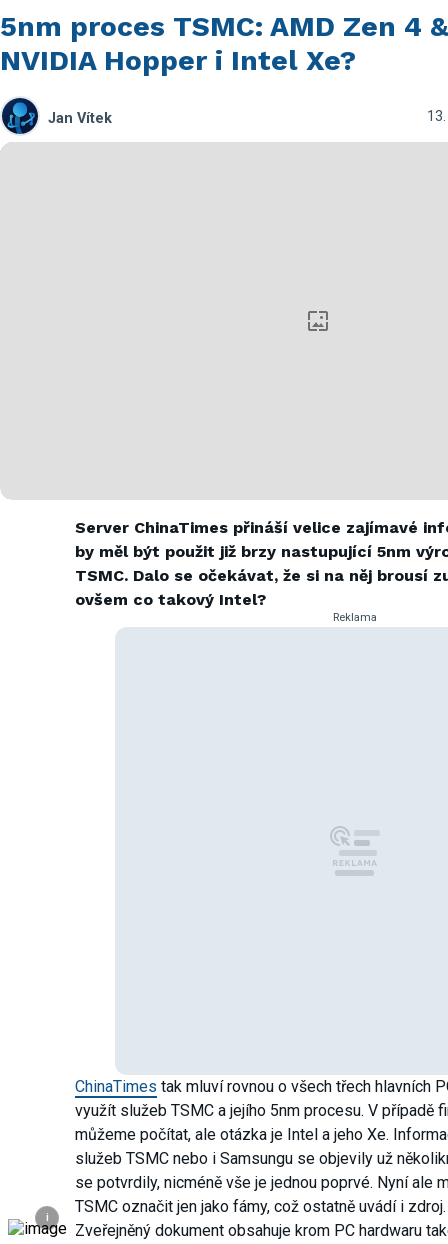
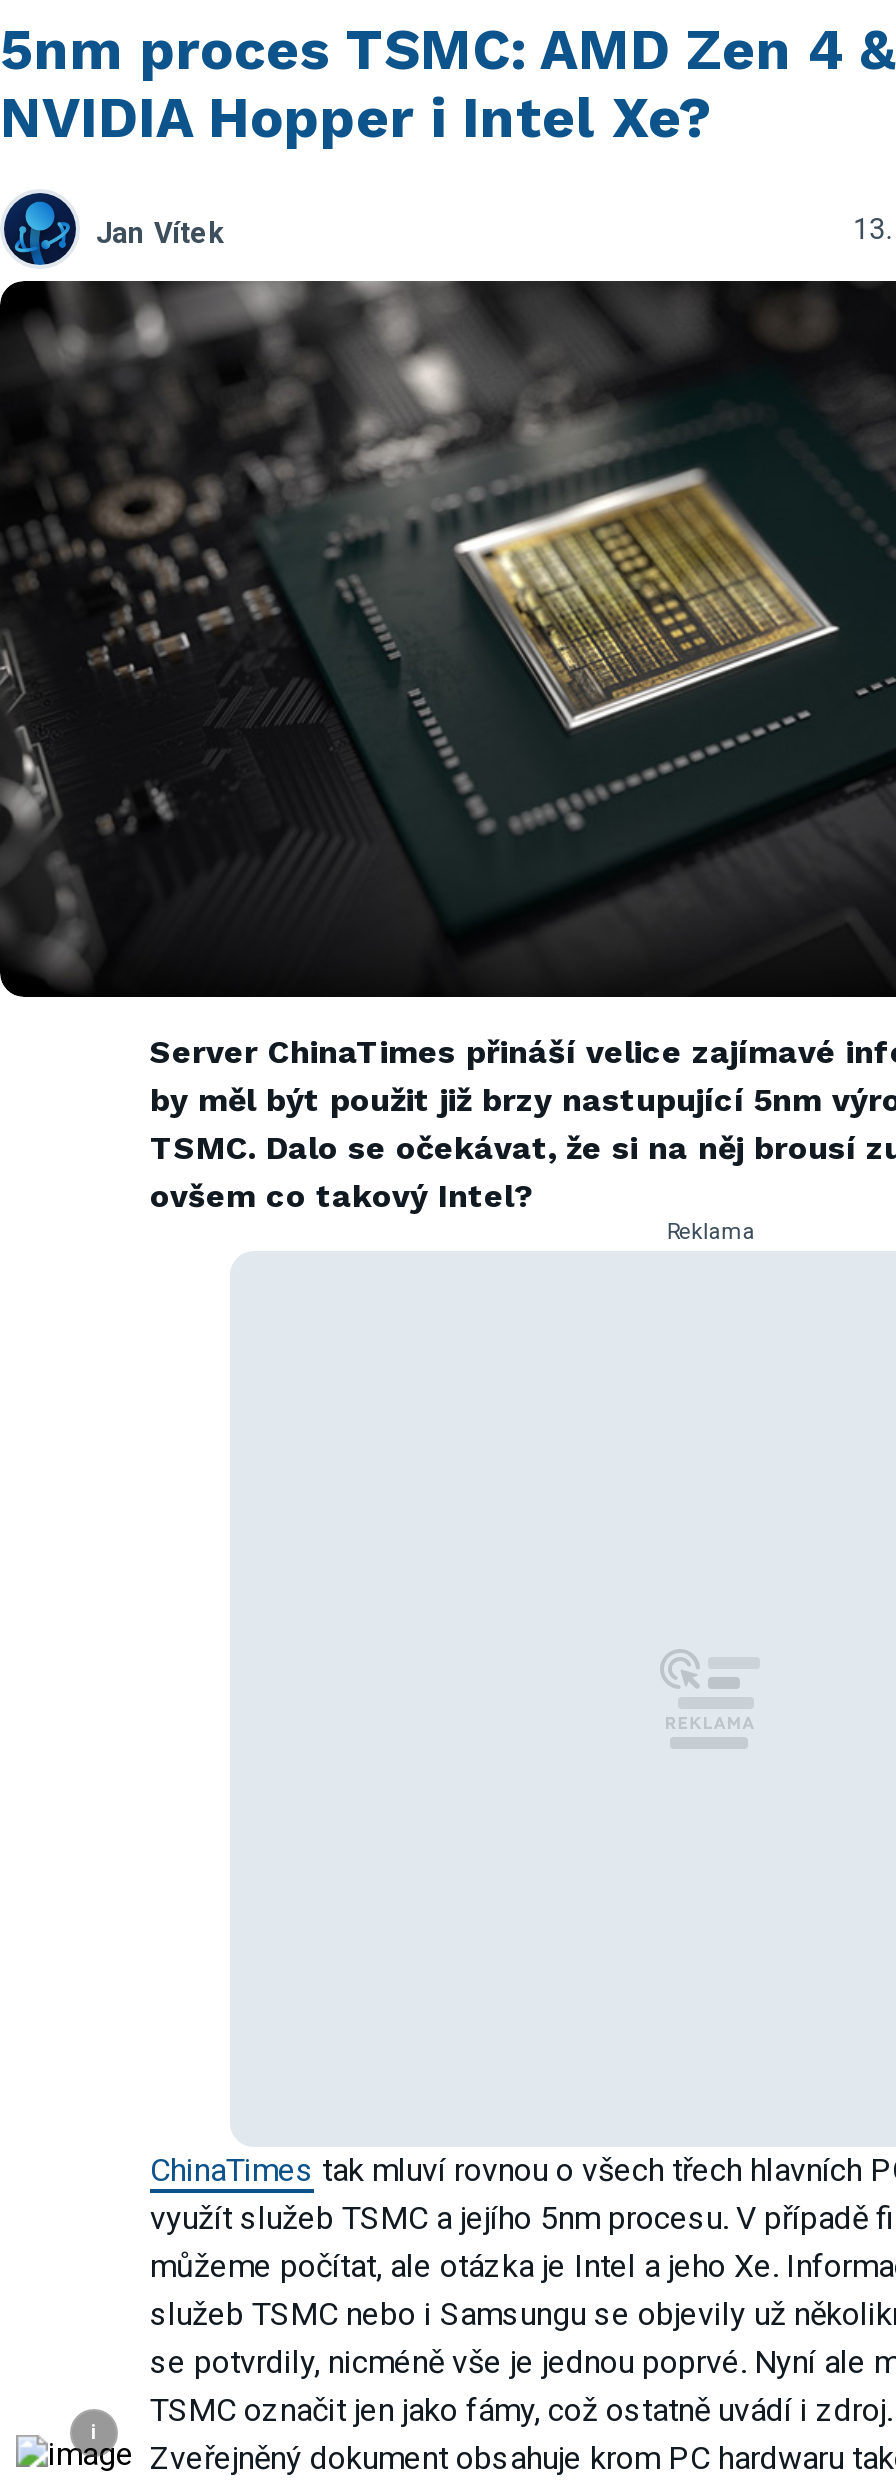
+ [image]
